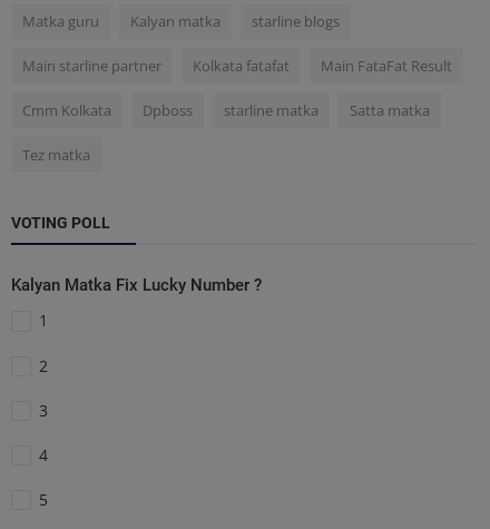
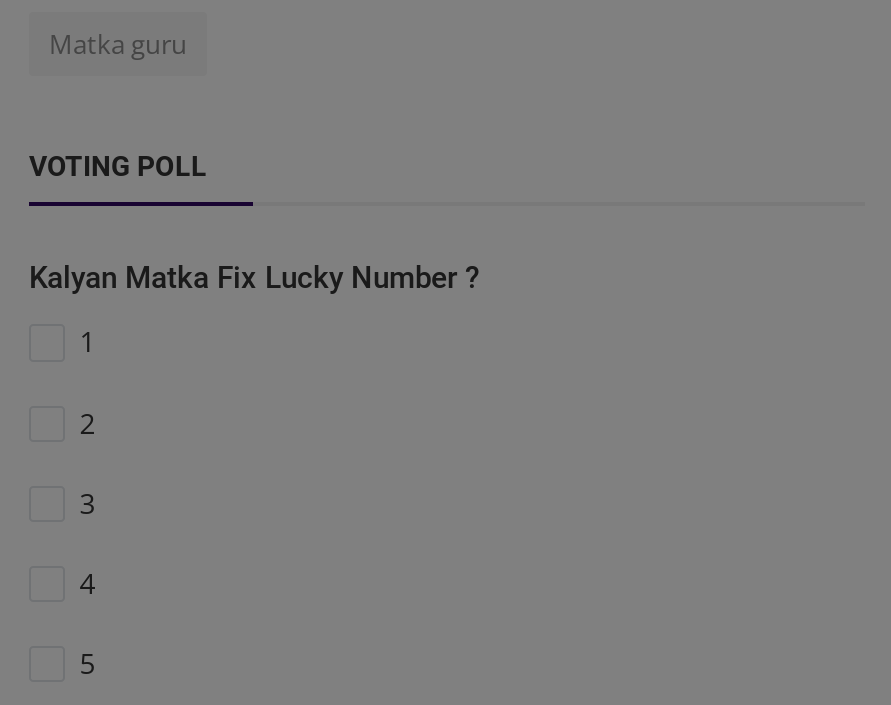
- Kalyan matka
- starline blogs
- Main starline partner
- Kolkata fatafat
- Main FataFat Result
- Cmm Kolkata
- Dpboss
- starline matka
- Satta matka
- Tez matka
